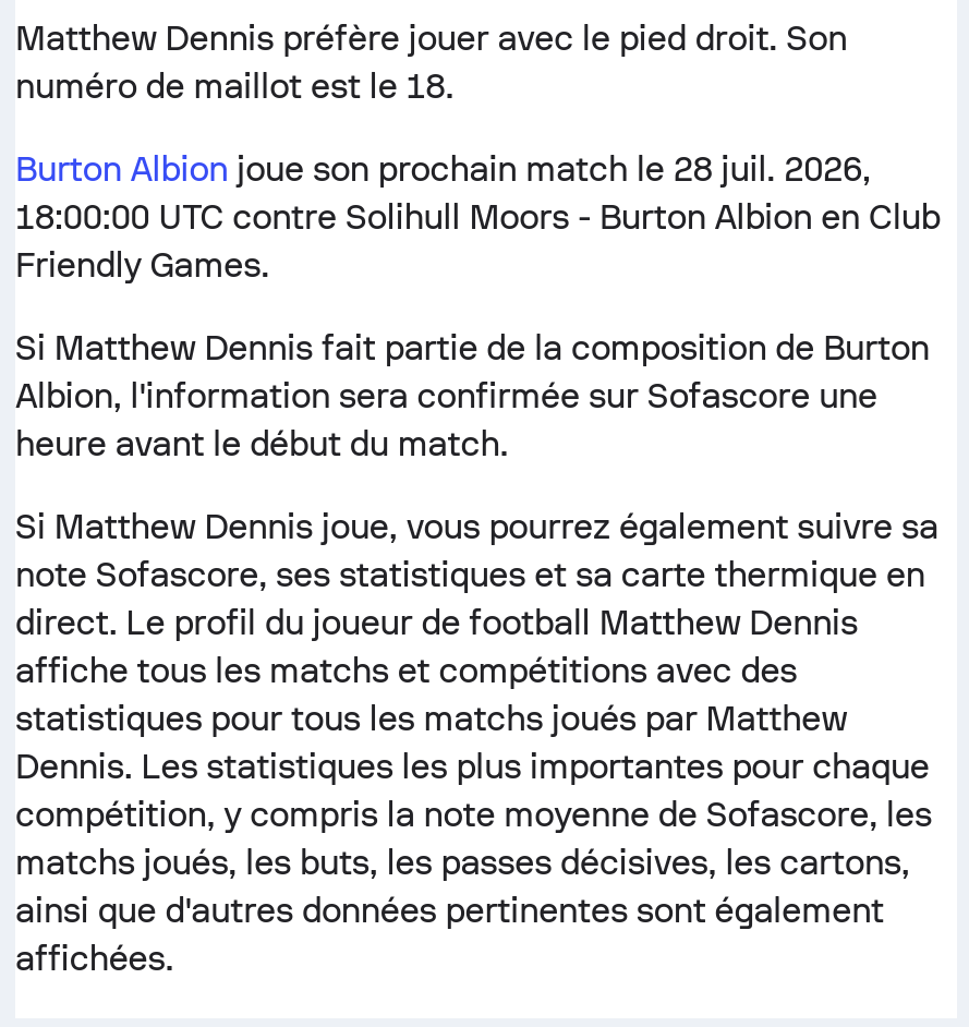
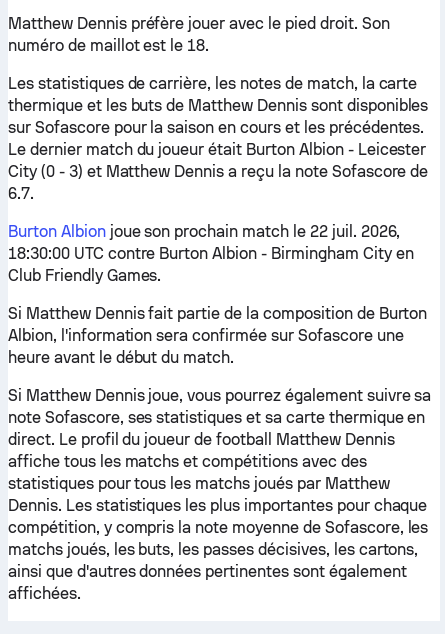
- Burton Albion joue son prochain match le 28 juil. 2026,
- 18:00:00 UTC contre Solihull Moors - Burton Albion en Club
- Friendly Games.
+ Les statistiques de carrière, les notes de match, la carte
+ thermique et les buts de Matthew Dennis sont disponibles
+ sur Sofascore pour la saison en cours et les précédentes.
+ Le dernier match du joueur était Burton Albion - Leicester
+ City (0 - 3) et Matthew Dennis a reçu la note Sofascore de
+ 6.7.
+ Burton Albion joue son prochain match le 22 juil. 2026,
+ 18:30:00 UTC contre Burton Albion - Birmingham City en
+ Club Friendly Games.
